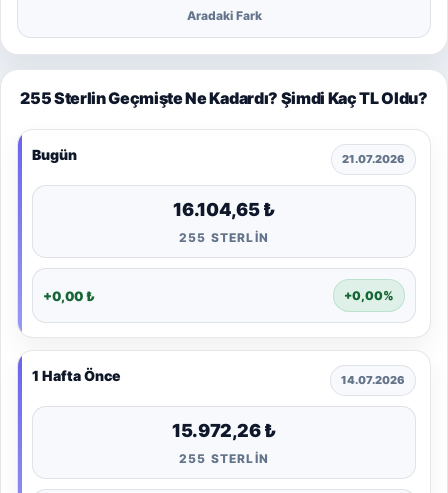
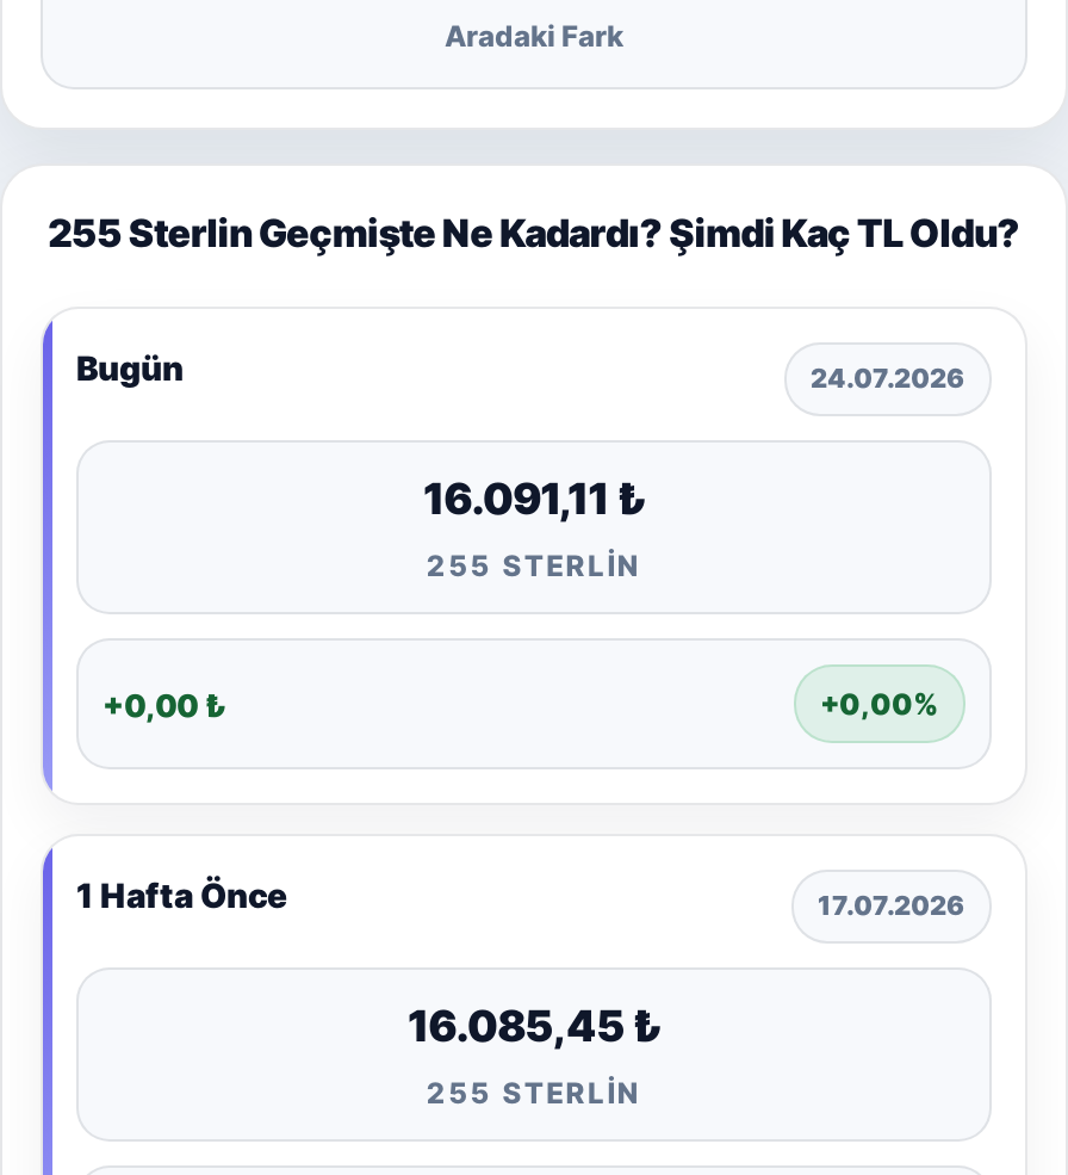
- 21.07.2026
+ 24.07.2026

- 16.104,65 ₺
+ 16.091,11 ₺

- 14.07.2026
+ 17.07.2026

- 15.972,26 ₺
+ 16.085,45 ₺
